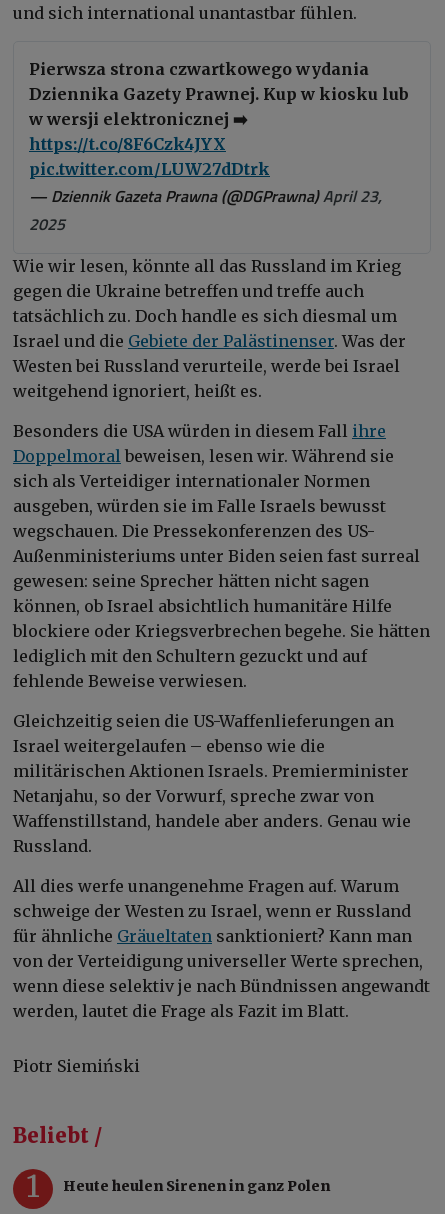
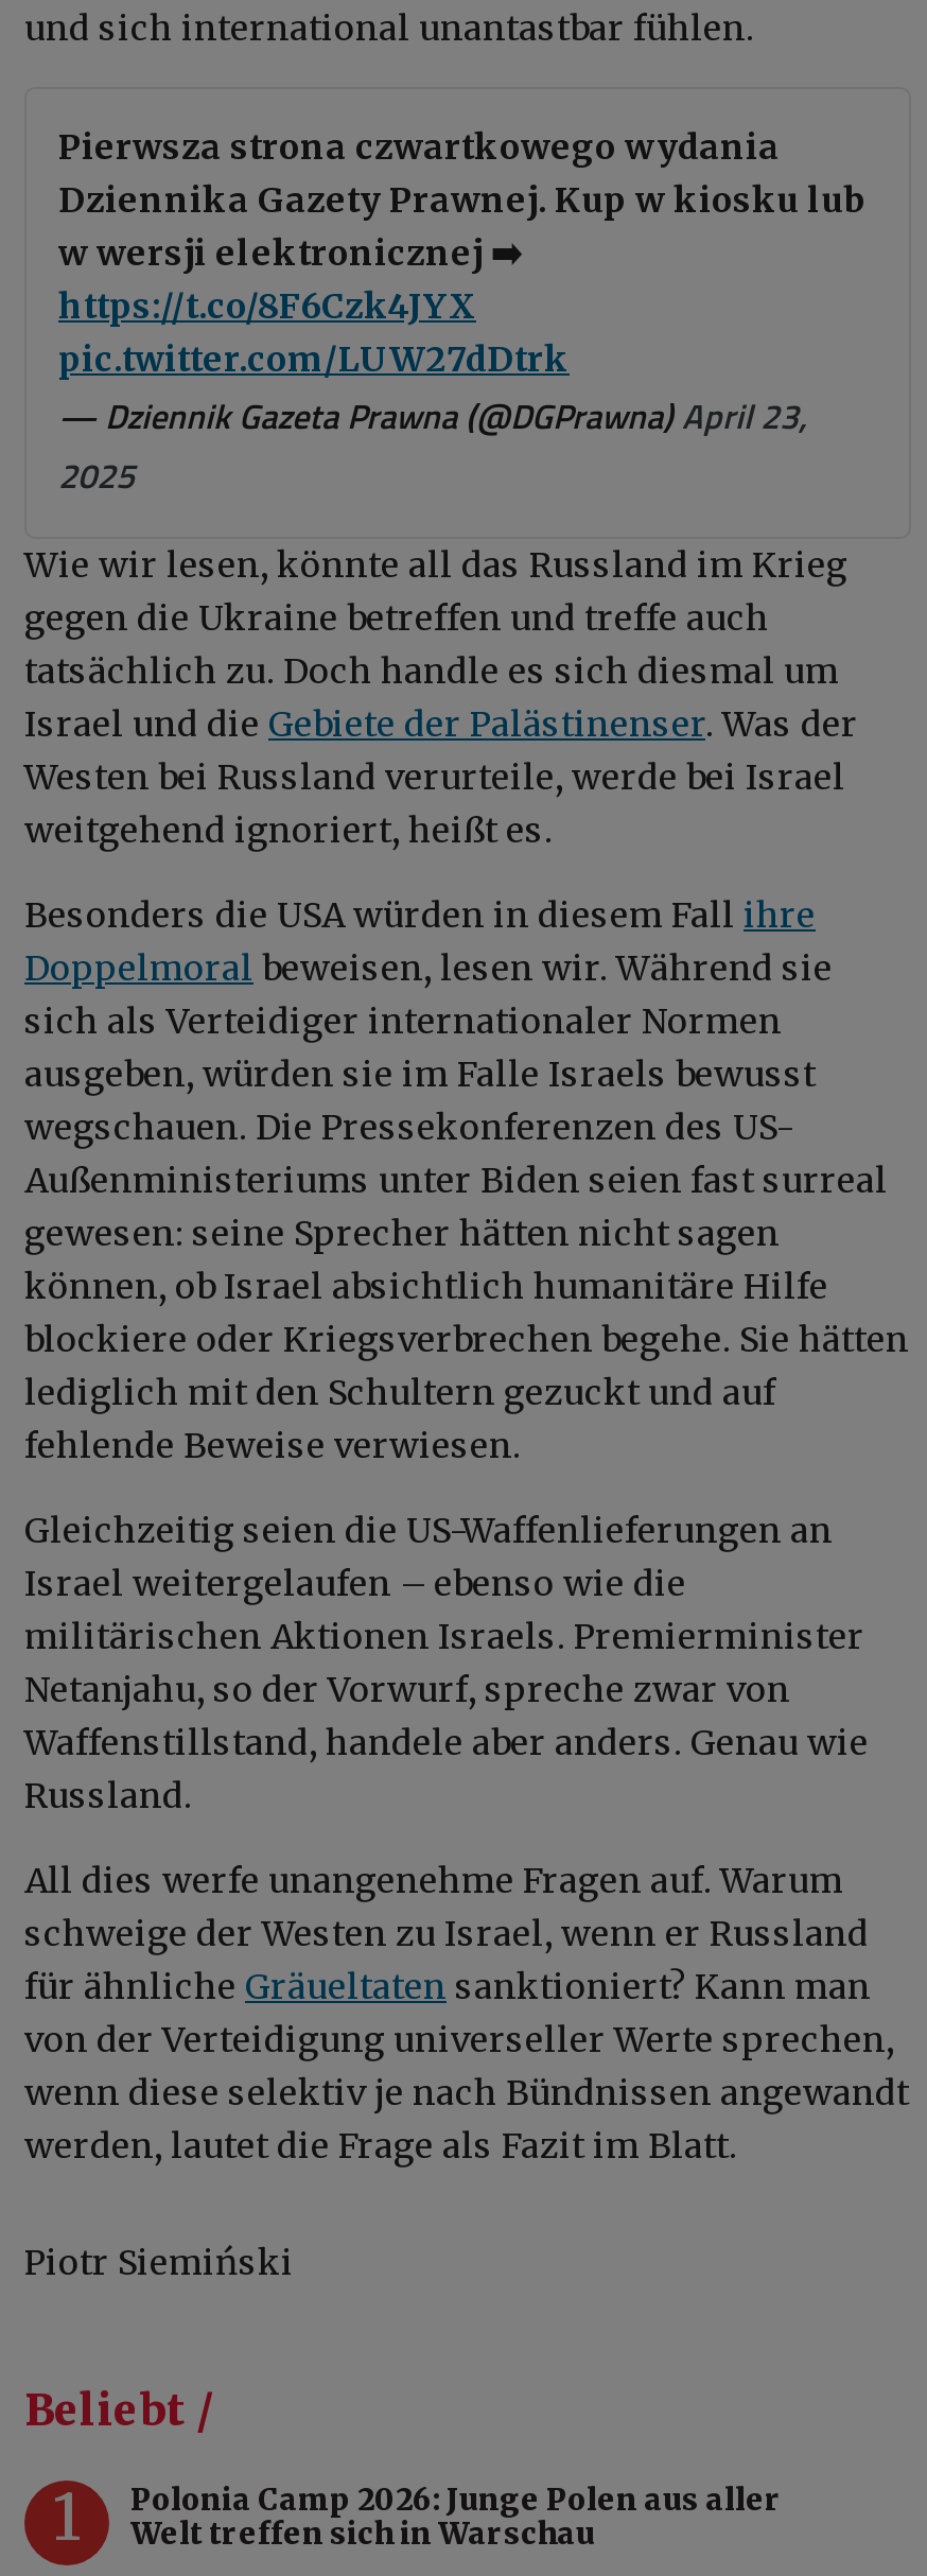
- Heute heulen Sirenen in ganz Polen
+ Polonia Camp 2026: Junge Polen aus aller
+ Welt treffen sich in Warschau
